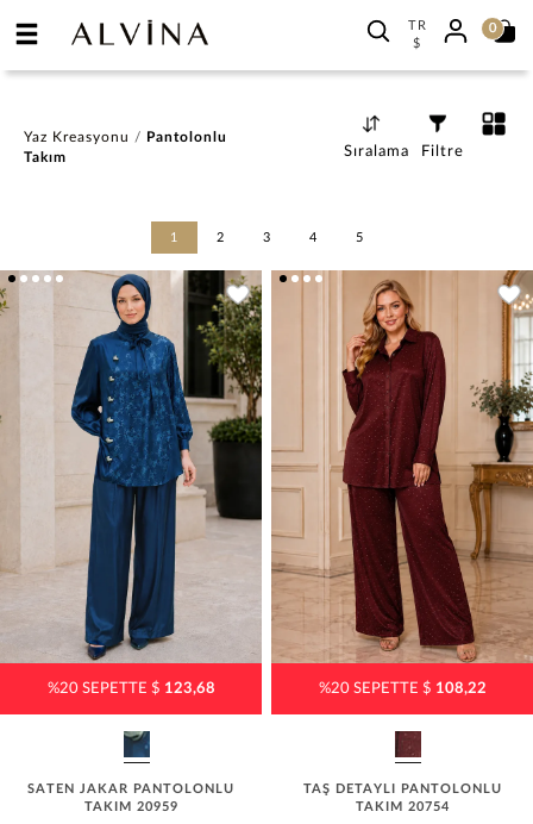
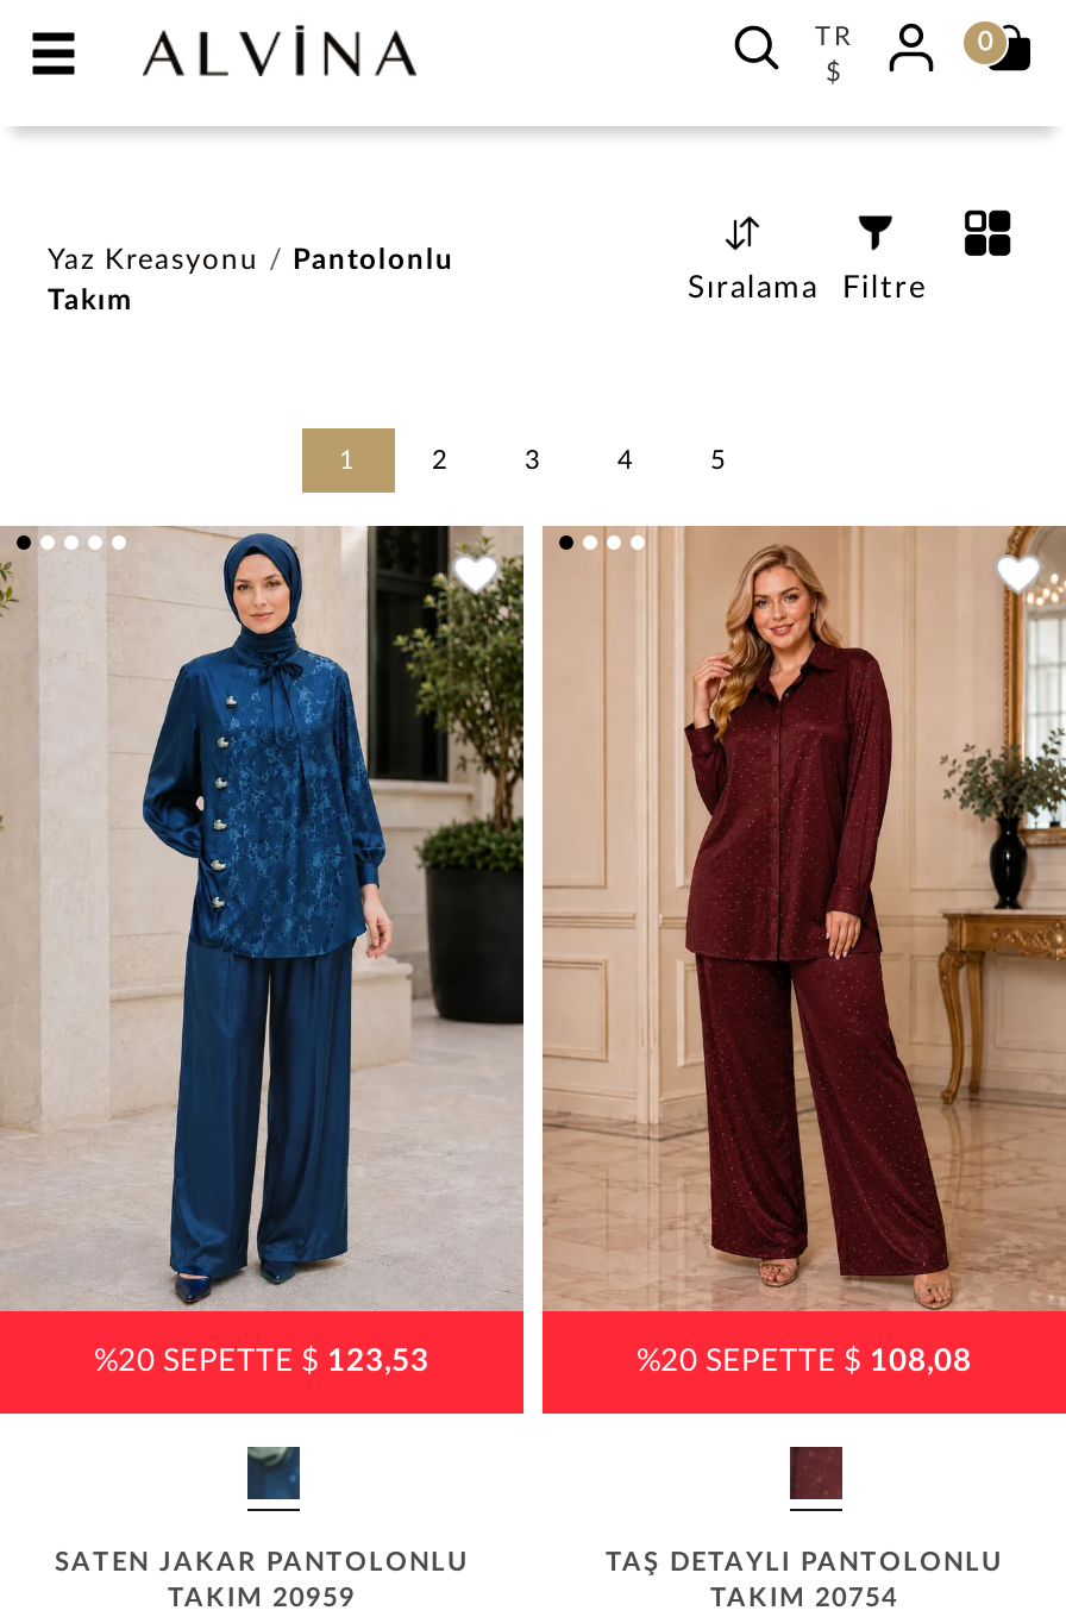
- %20 SEPETTE $123,68
+ %20 SEPETTE $123,53

- %20 SEPETTE $108,22
+ %20 SEPETTE $108,08
